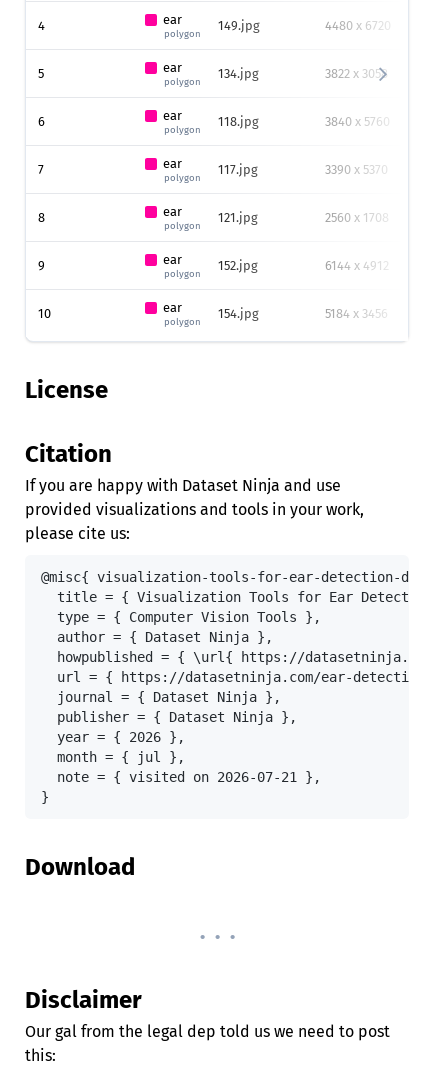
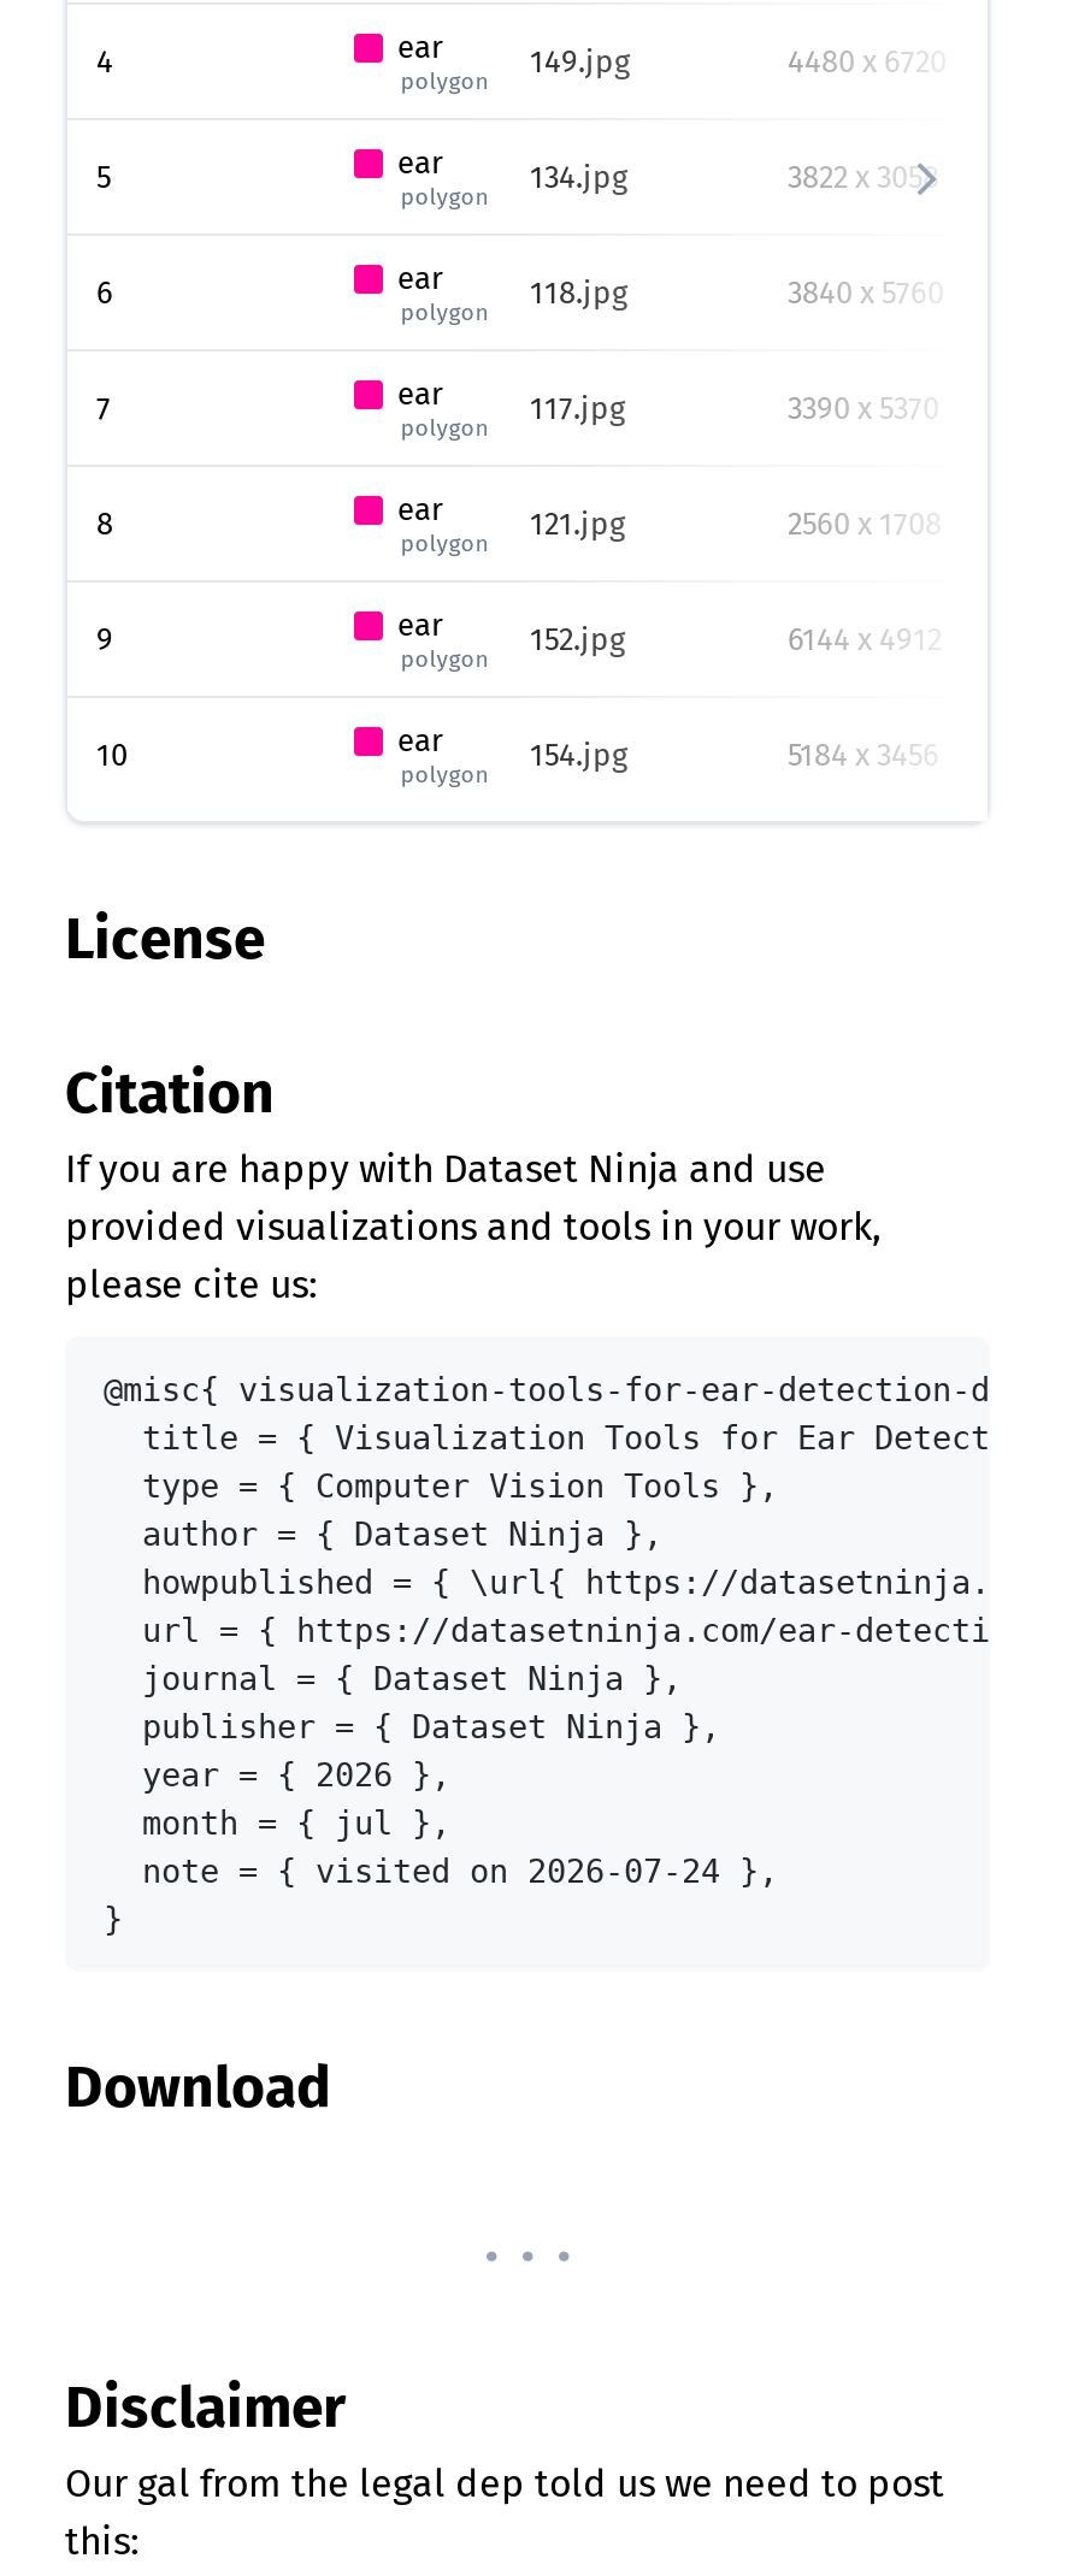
- note = { visited on 2026-07-21 },
+ note = { visited on 2026-07-24 },
